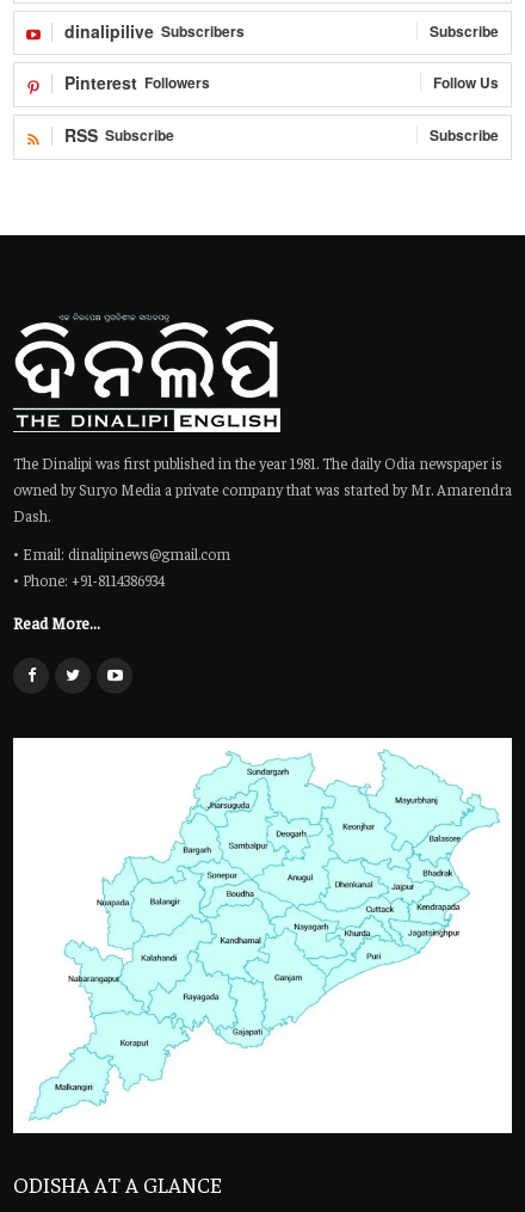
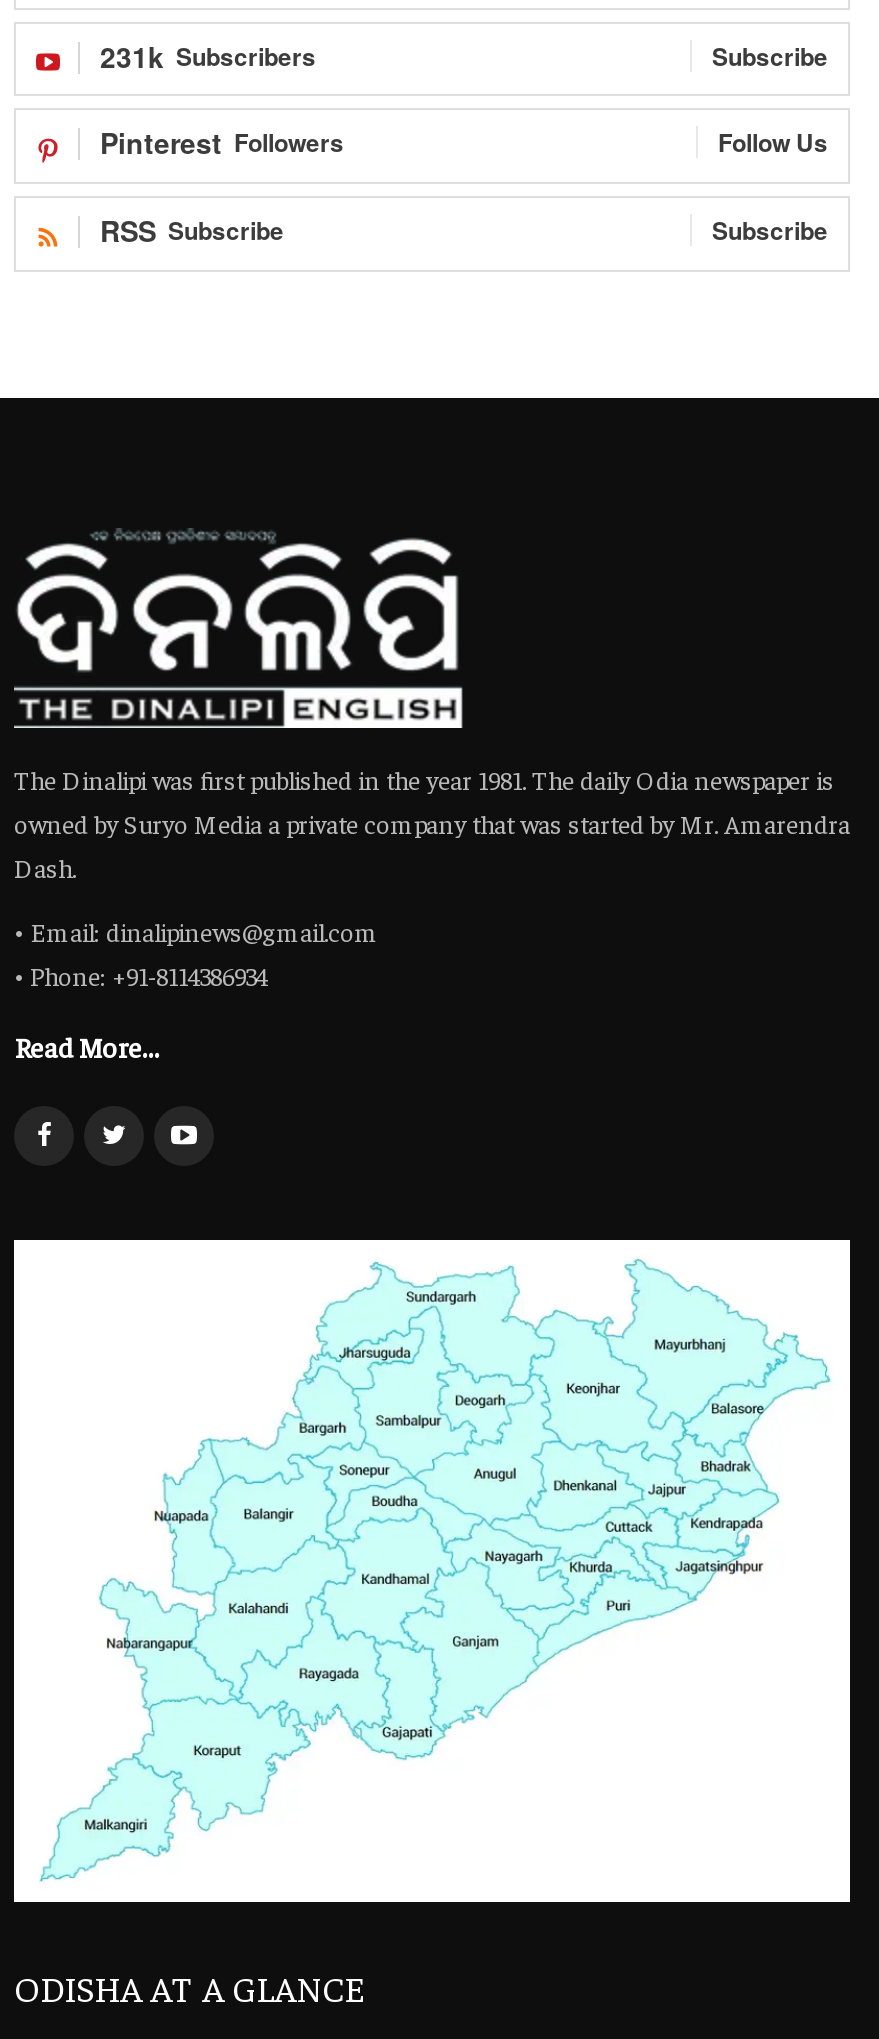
- dinalipilive Subscribers
+ 231k Subscribers
